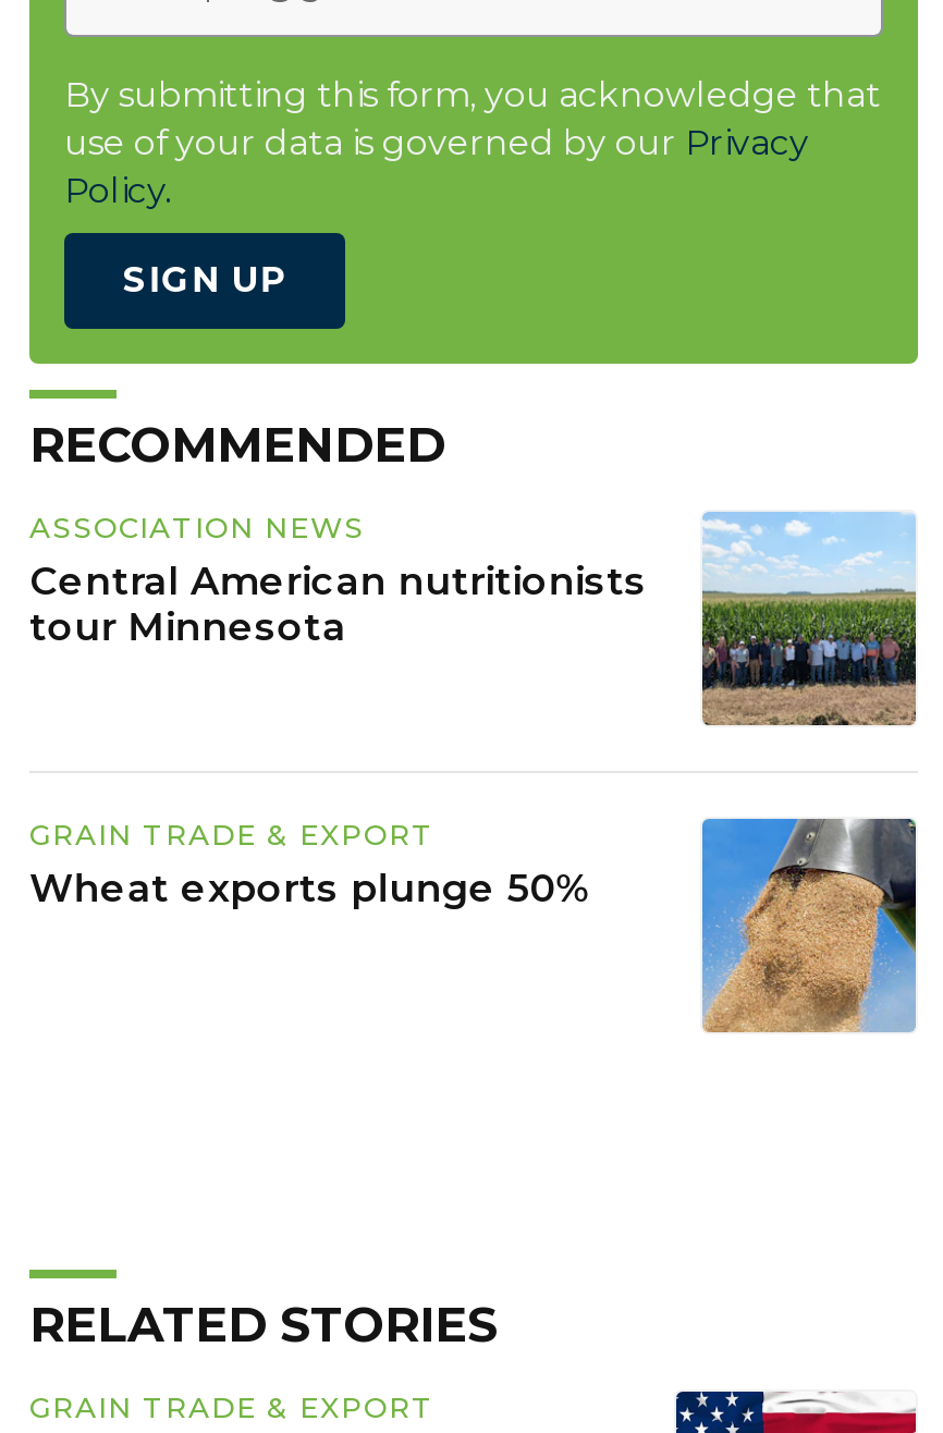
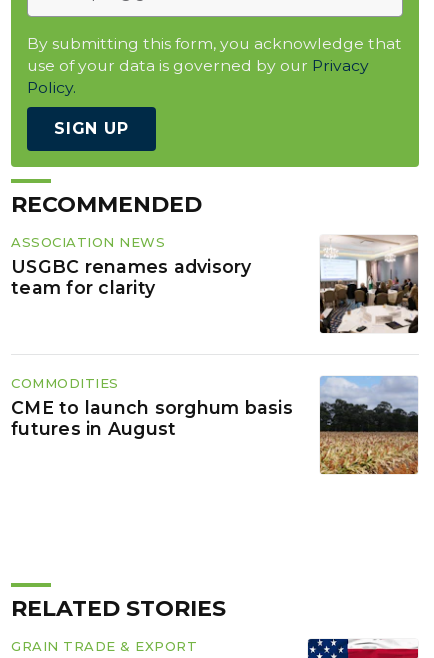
- [image]
+ [image]

- Central American nutritionists
- tour Minnesota
+ USGBC renames advisory
+ team for clarity

- GRAIN TRADE & EXPORT
- Wheat exports plunge 50%
+ COMMODITIES
+ CME to launch sorghum basis
+ futures in August

- [image]
+ [image]
